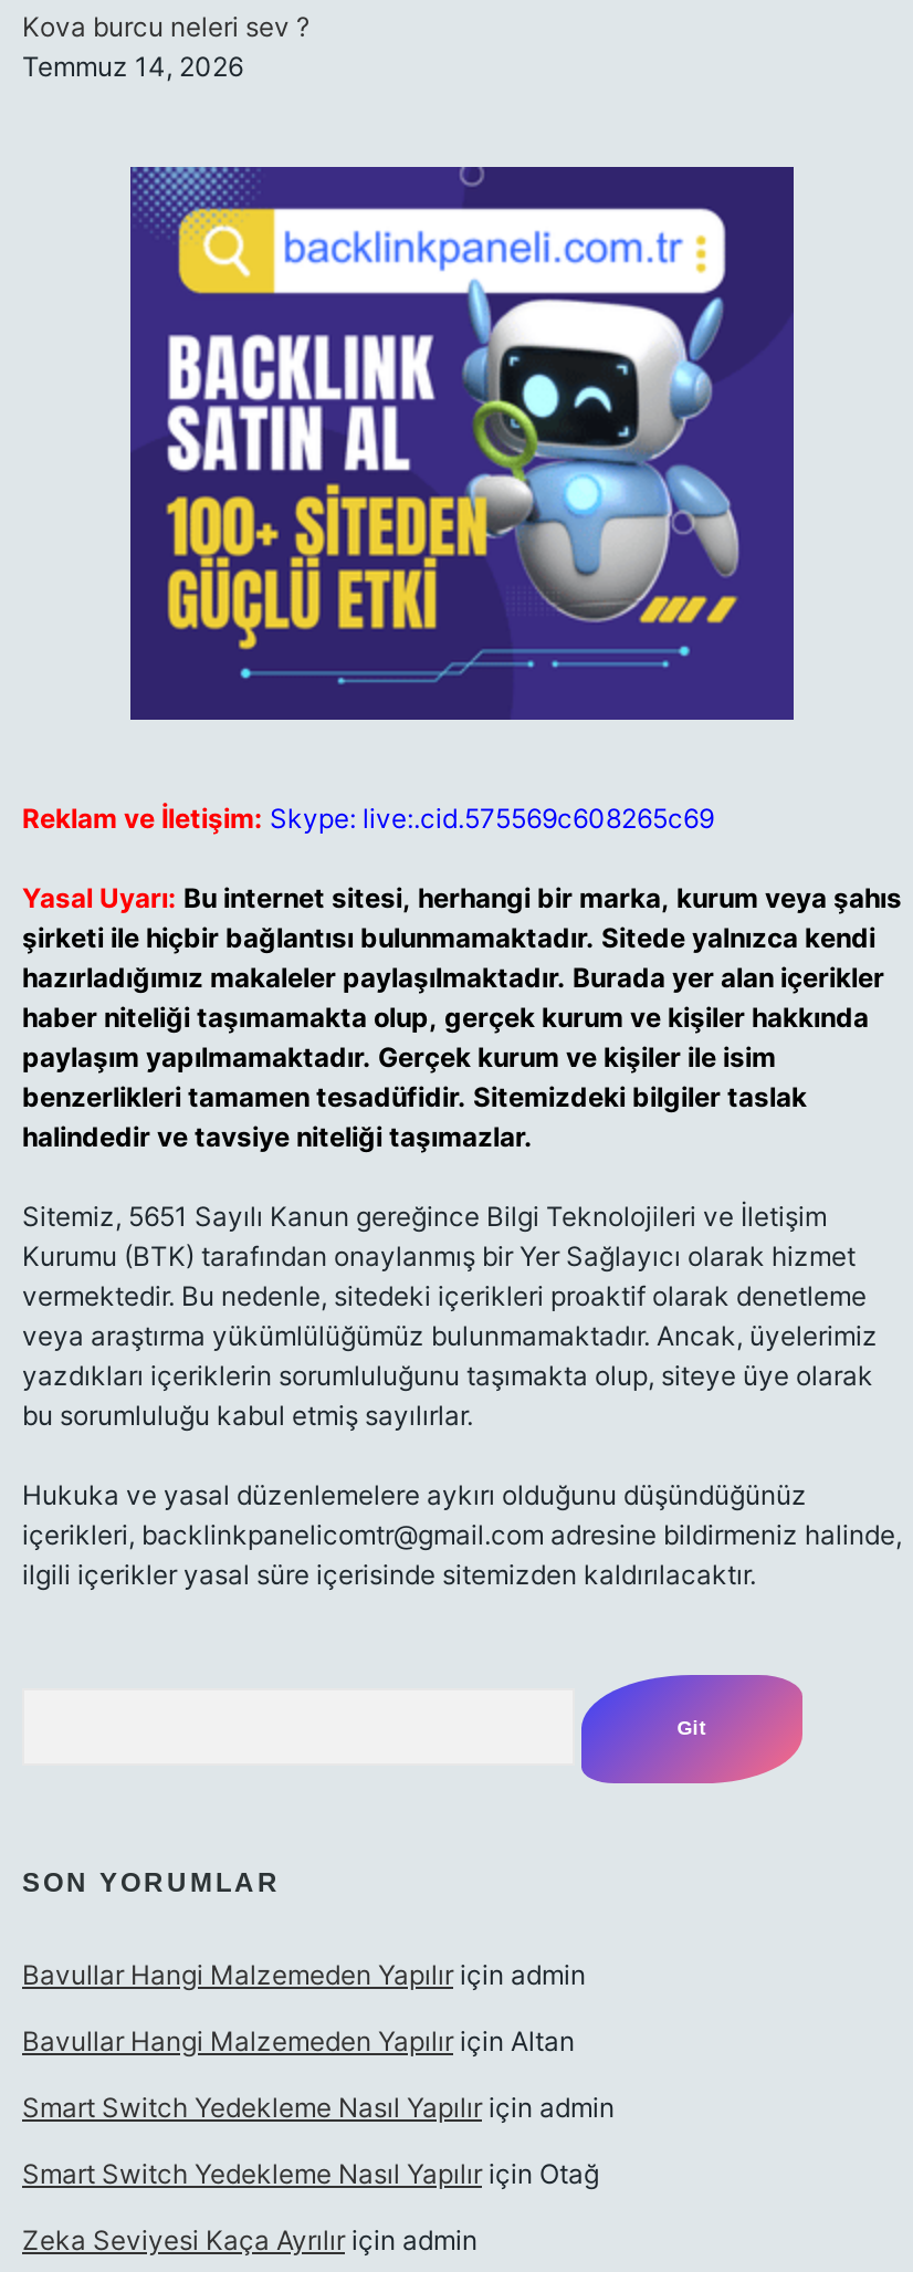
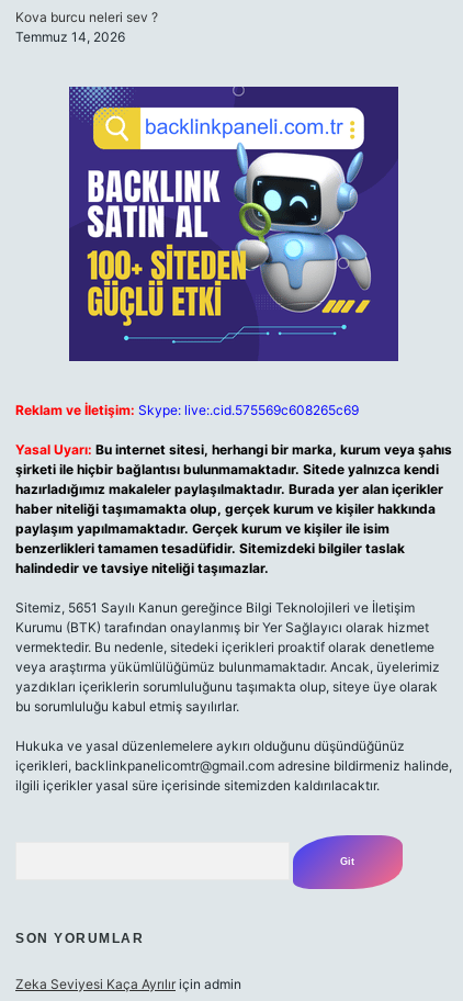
- Bavullar Hangi Malzemeden Yapılır için admin
- Bavullar Hangi Malzemeden Yapılır için Altan
- Smart Switch Yedekleme Nasıl Yapılır için admin
- Smart Switch Yedekleme Nasıl Yapılır için Otağ
